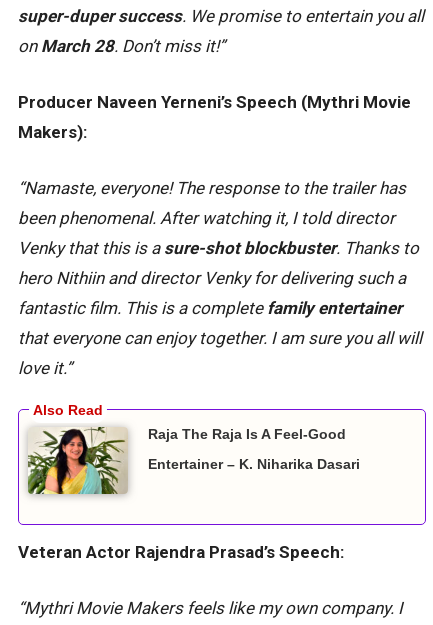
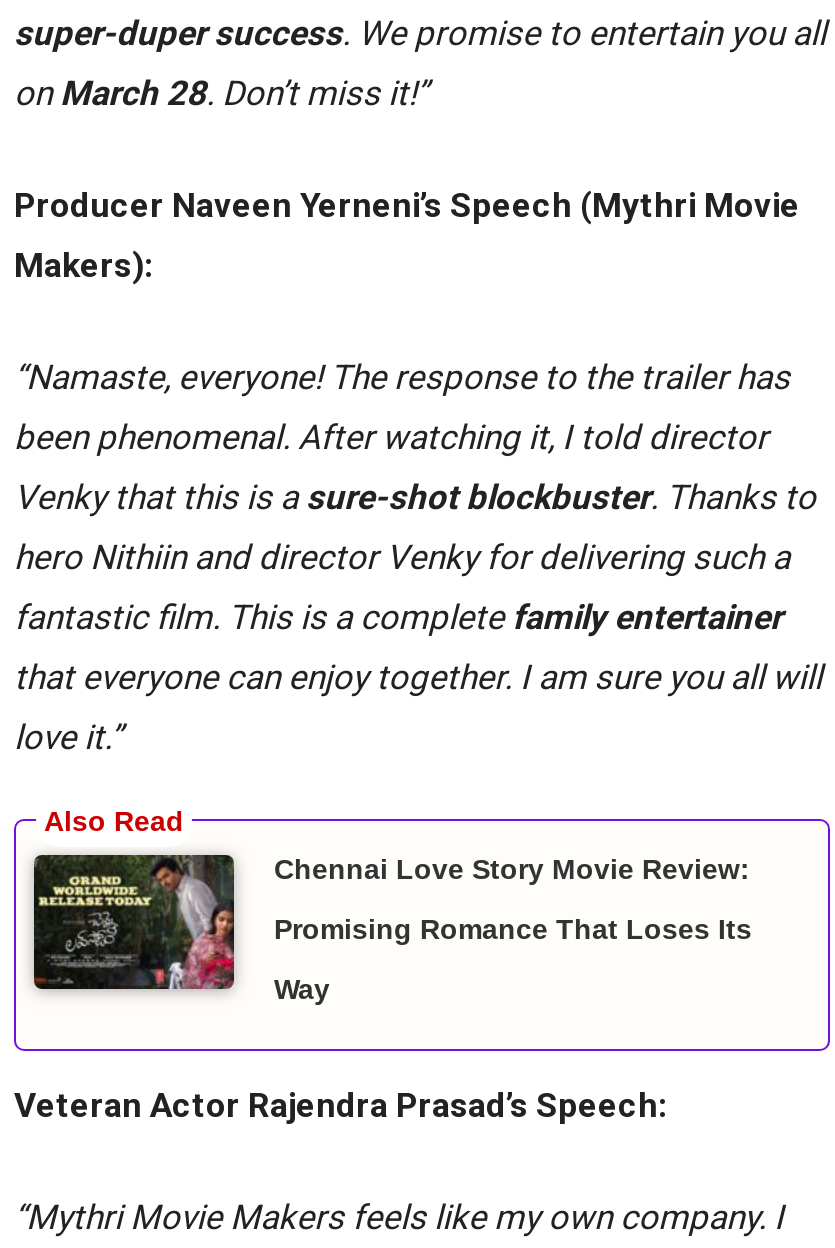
- [image]
- Raja The Raja Is A Feel-Good
- Entertainer – K. Niharika Dasari
+ [image]
+ Chennai Love Story Movie Review:
+ Promising Romance That Loses Its
+ Way
